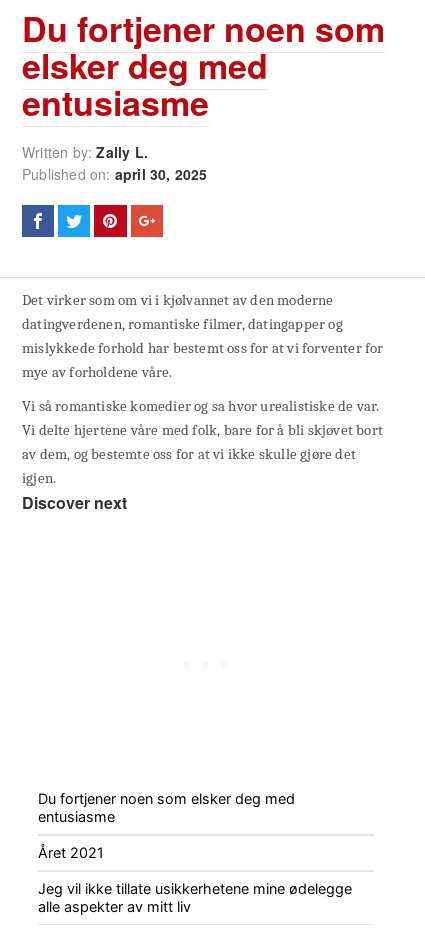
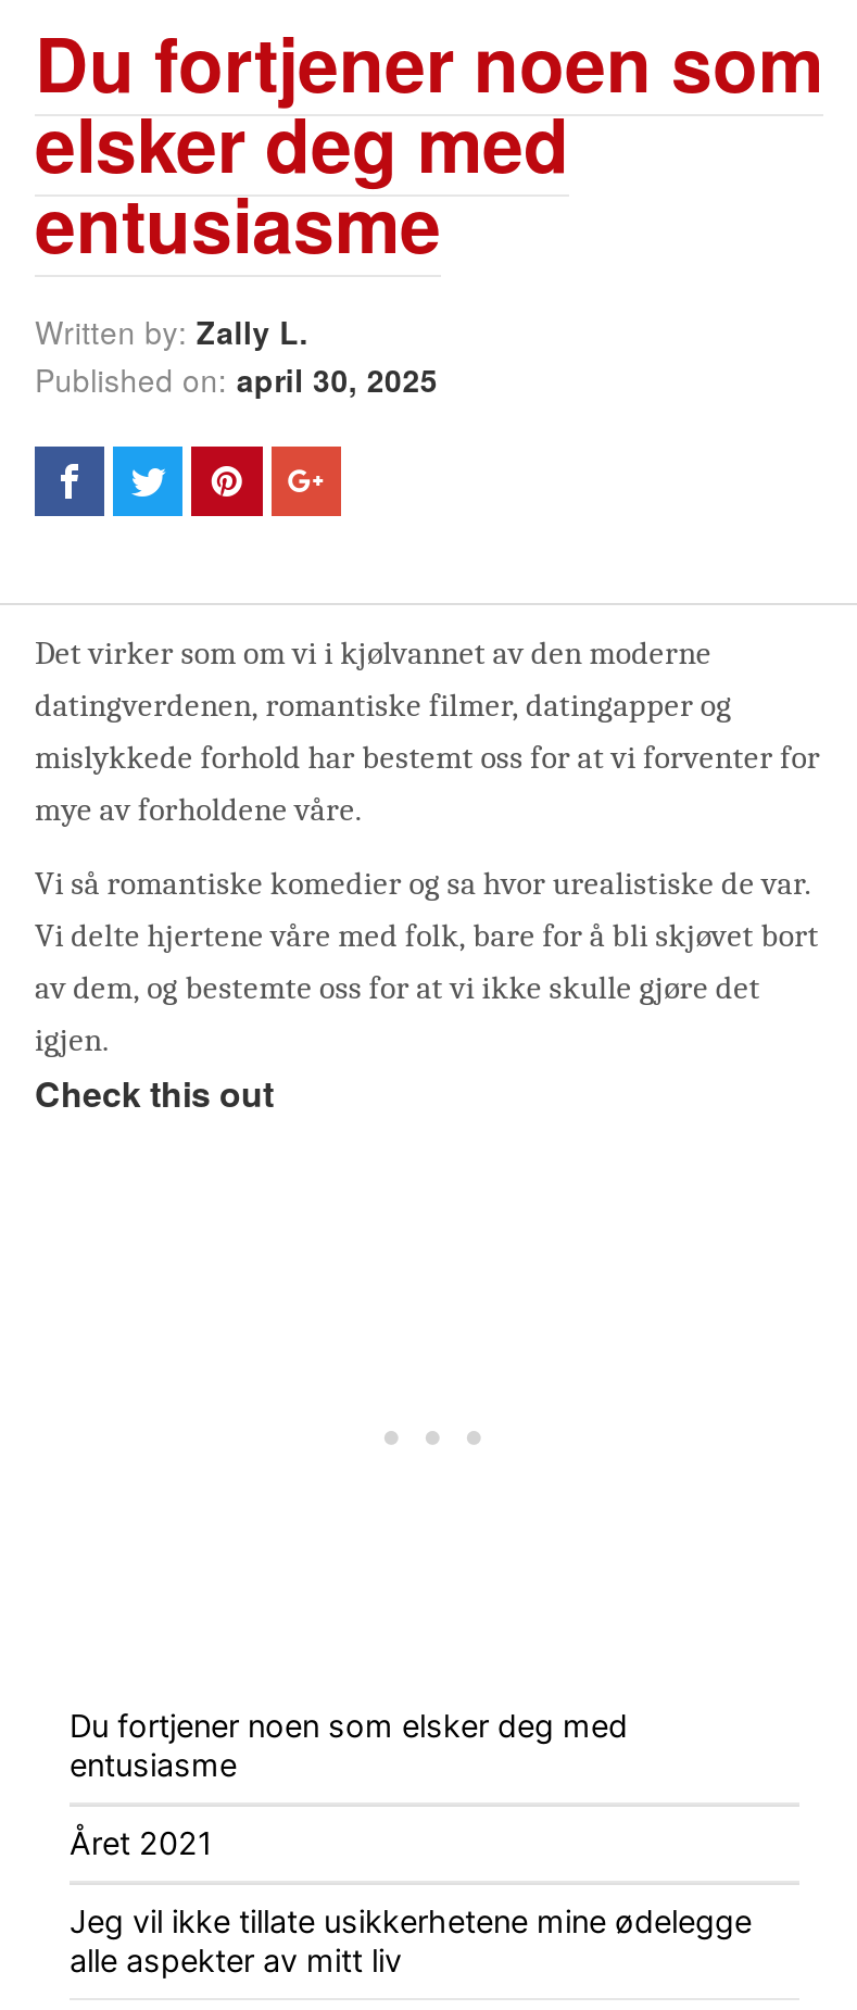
- Discover next
+ Check this out
